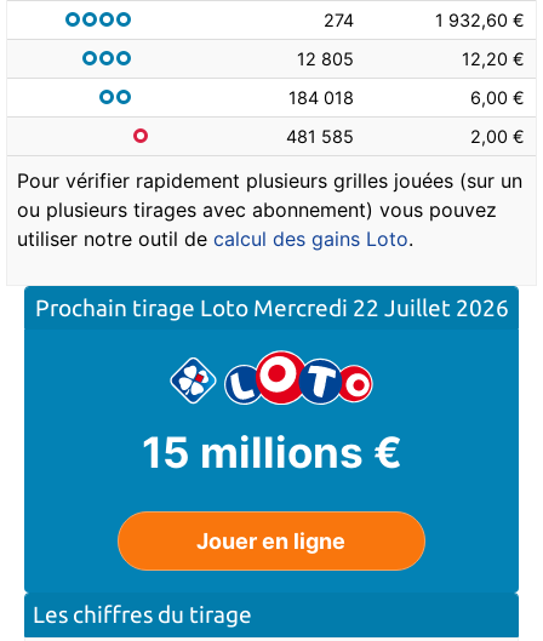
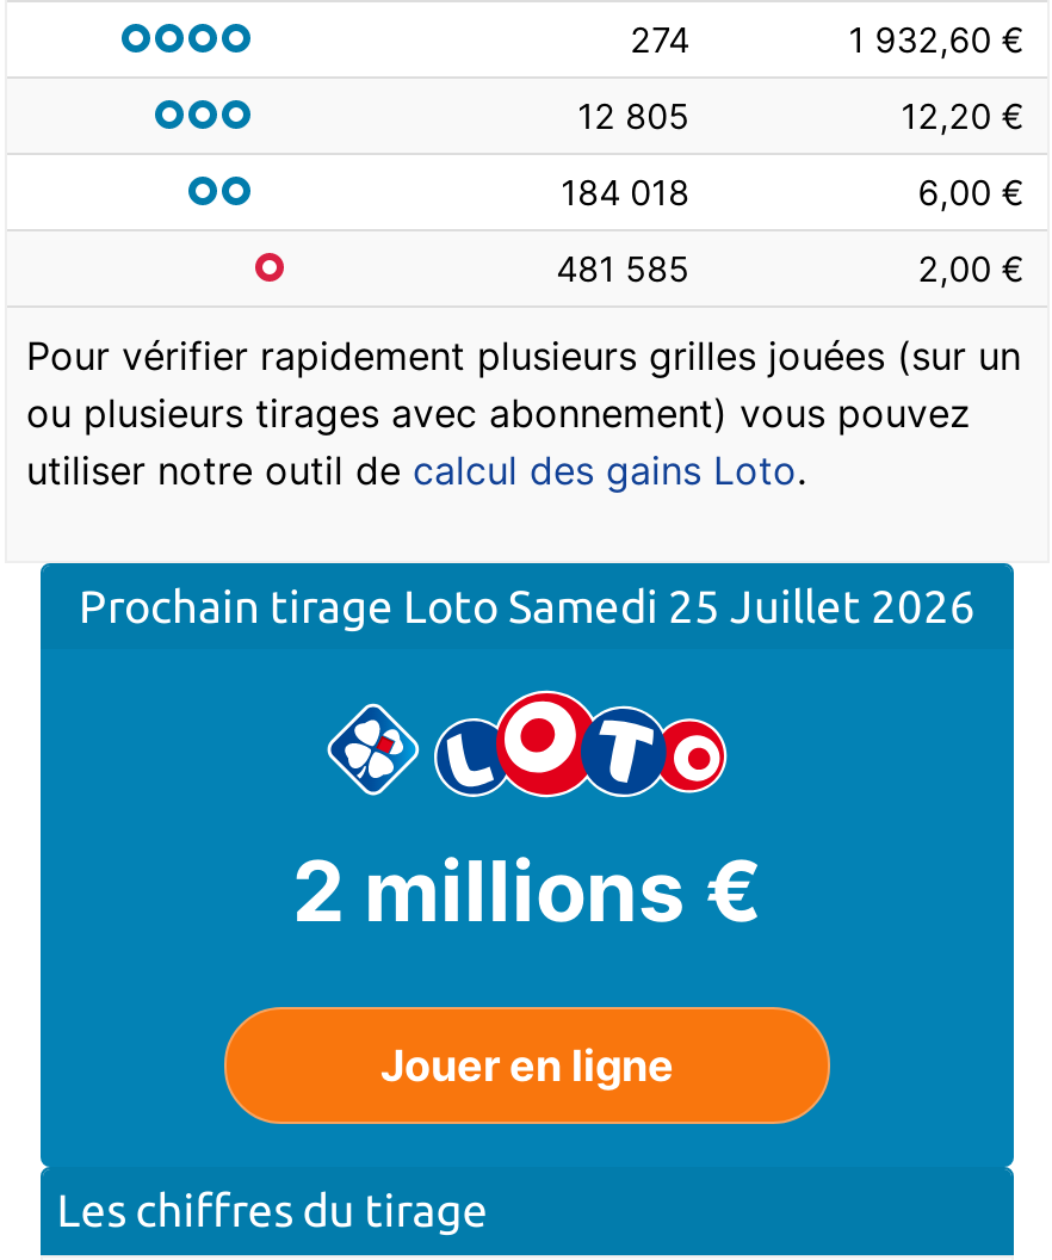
- Prochain tirage Loto Mercredi 22 Juillet 2026
+ Prochain tirage Loto Samedi 25 Juillet 2026

- 15 millions €
+ 2 millions €
